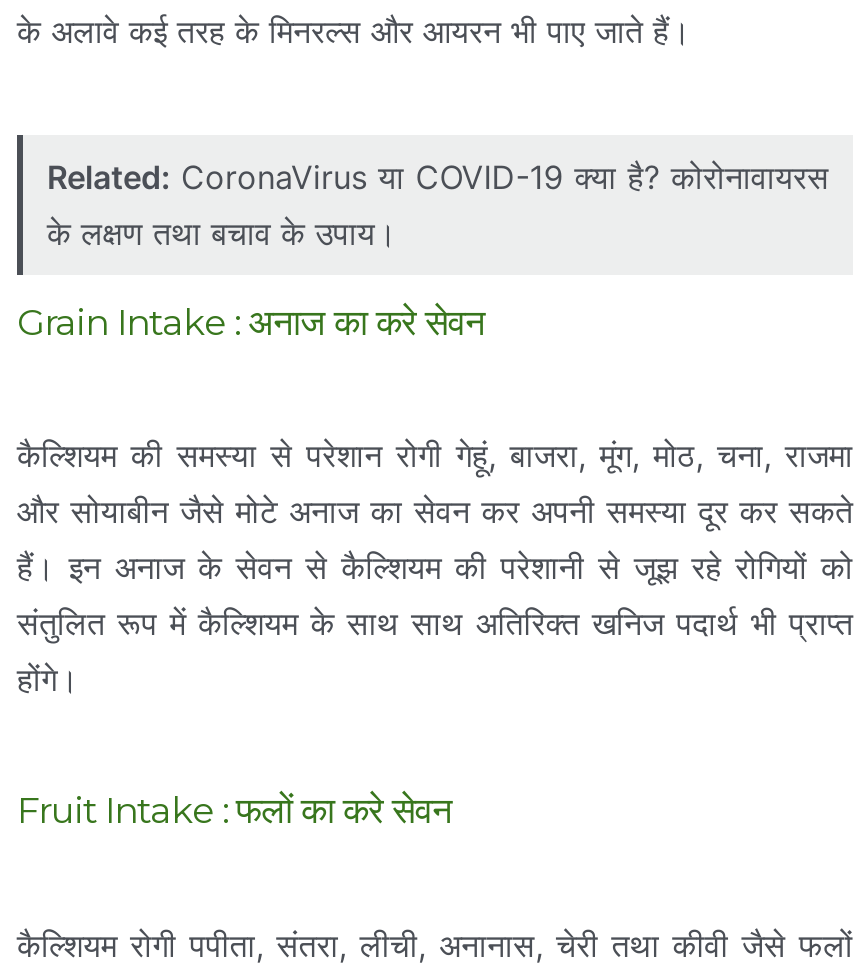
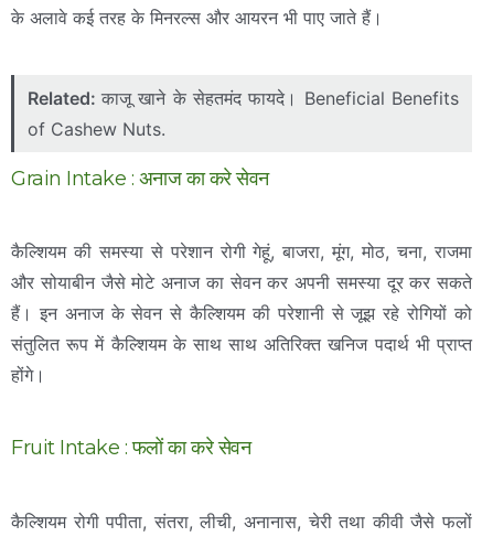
- Related: CoronaVirus या COVID-19 क्या है? कोरोनावायरस
- के लक्षण तथा बचाव के उपाय।
+ Related: काजू खाने के सेहतमंद फायदे। Beneficial Benefits
+ of Cashew Nuts.
